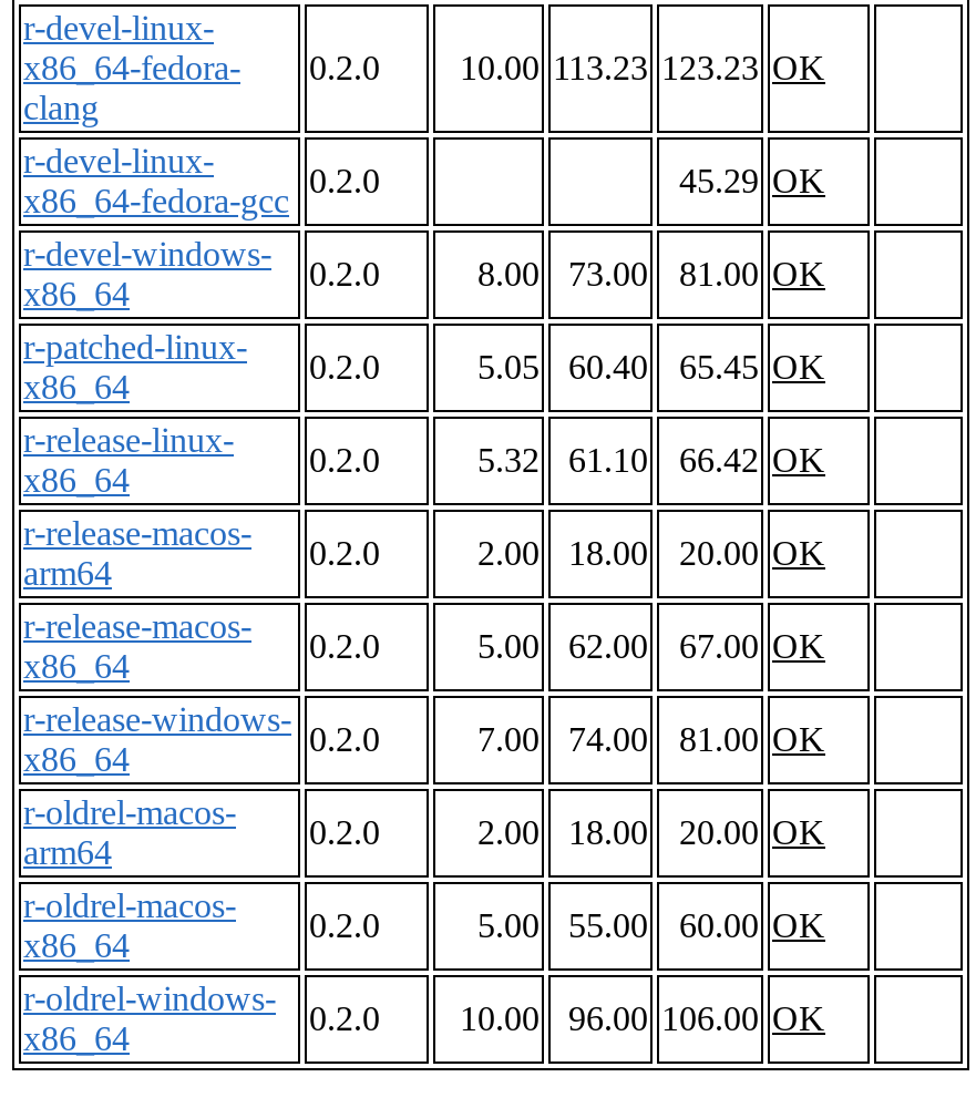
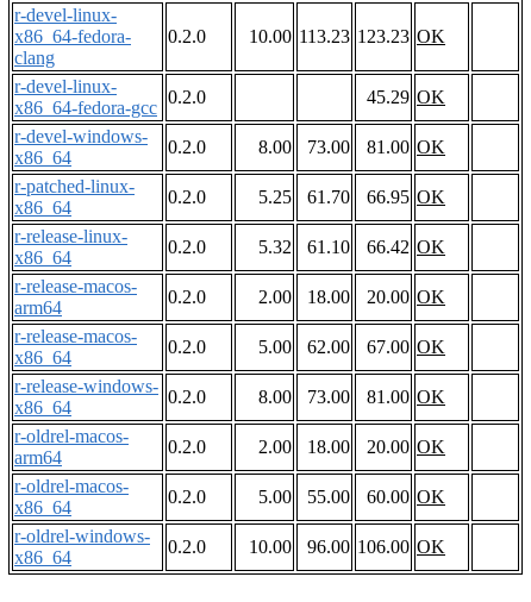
- 5.05
+ 5.25

- 60.40
+ 61.70

- 65.45 OK
+ 66.95 OK

- 7.00
+ 8.00

- 74.00
+ 73.00
